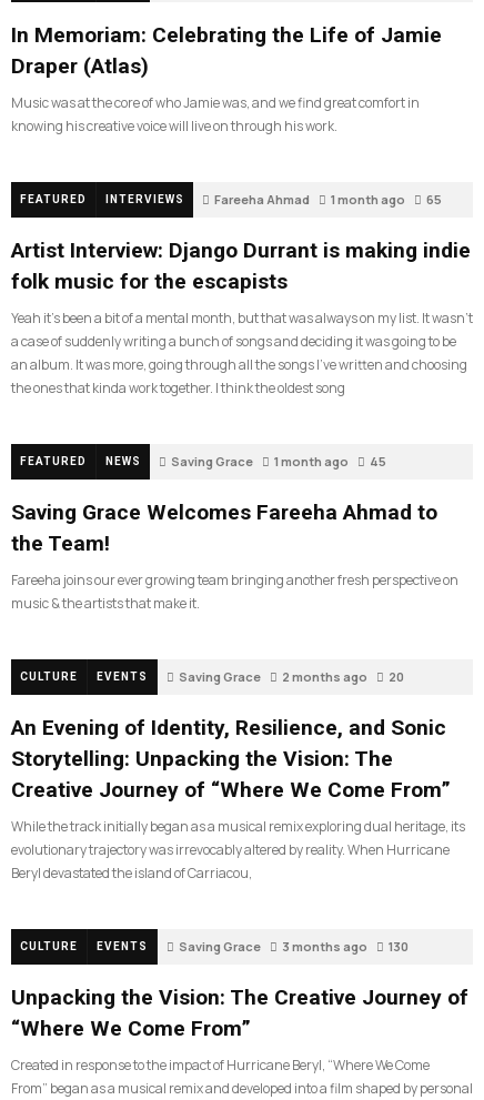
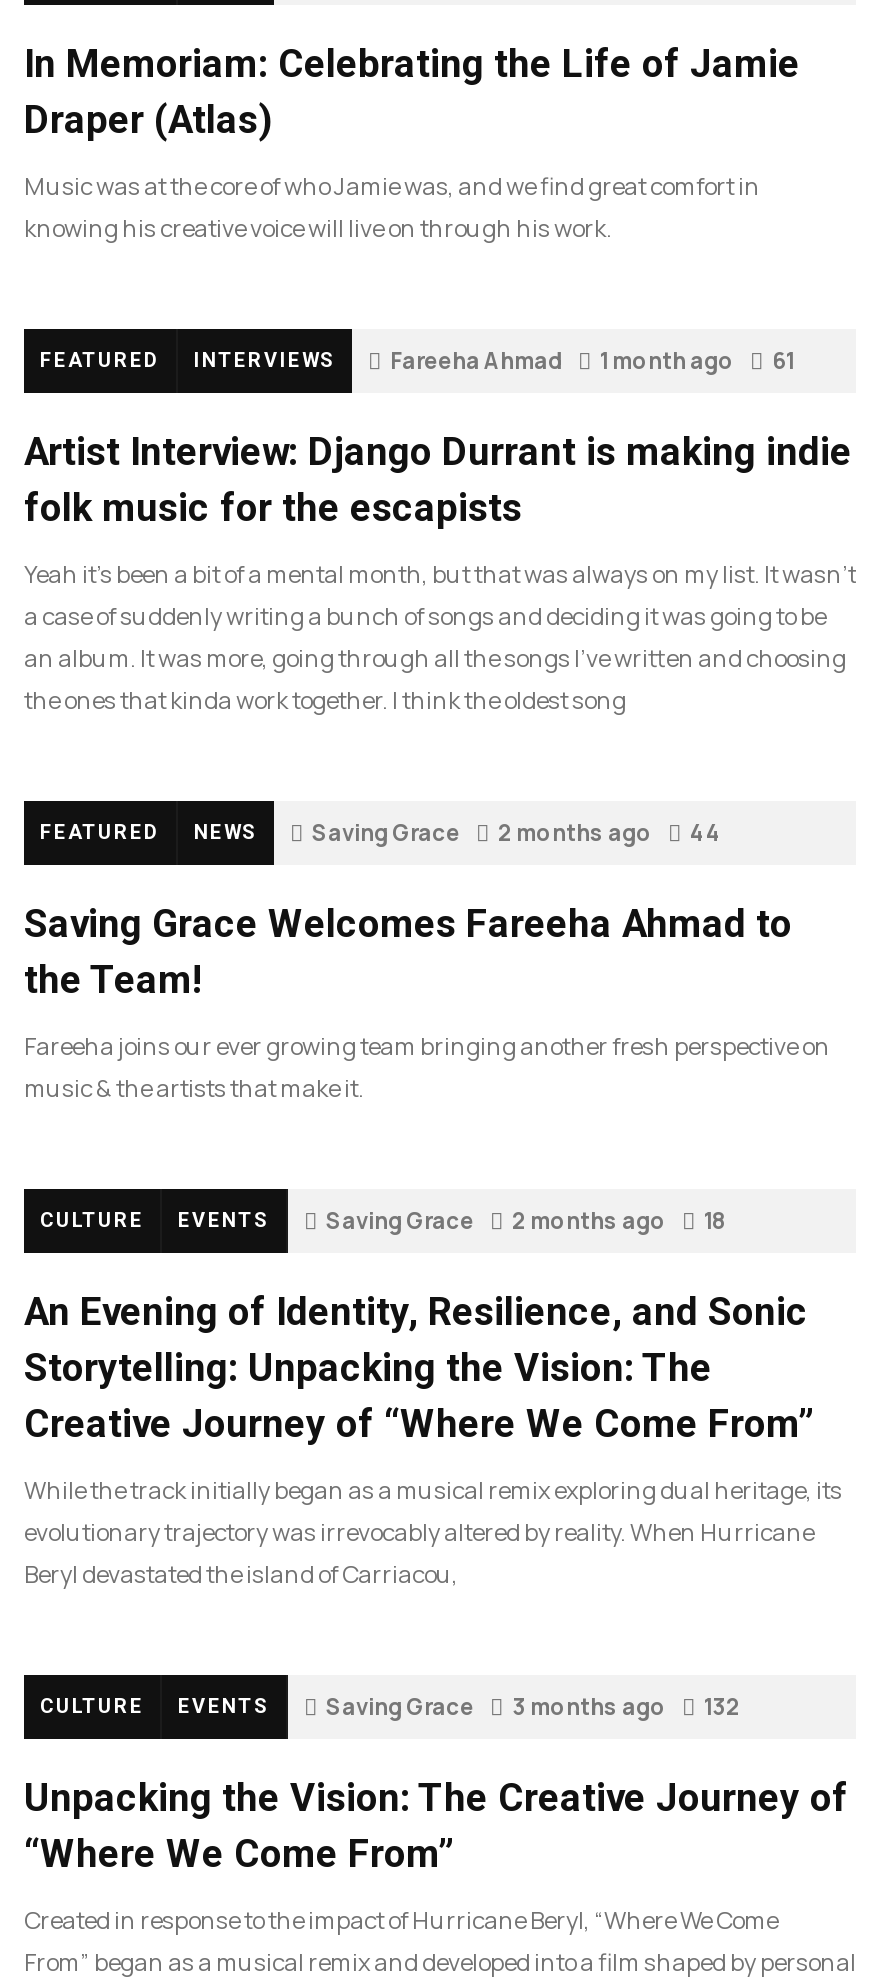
- Fareeha Ahmad 1 month ago 65
+ Fareeha Ahmad 1 month ago 61

- 1 month ago
+ 2 months ago

- 45
+ 44

- Saving Grace 2 months ago 20
+ Saving Grace 2 months ago 18

- Saving Grace 3 months ago 130
+ Saving Grace 3 months ago 132
